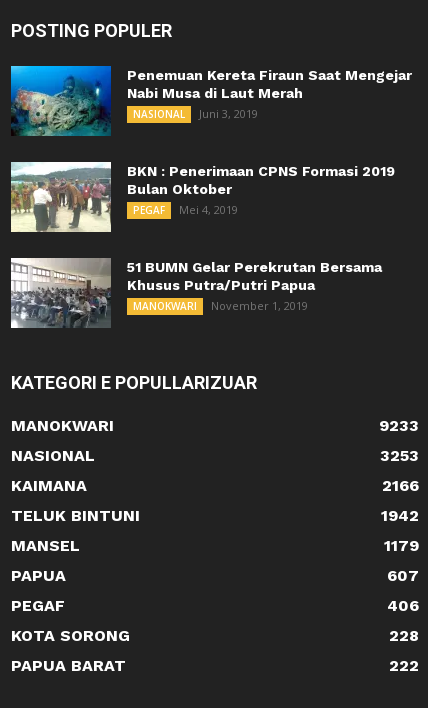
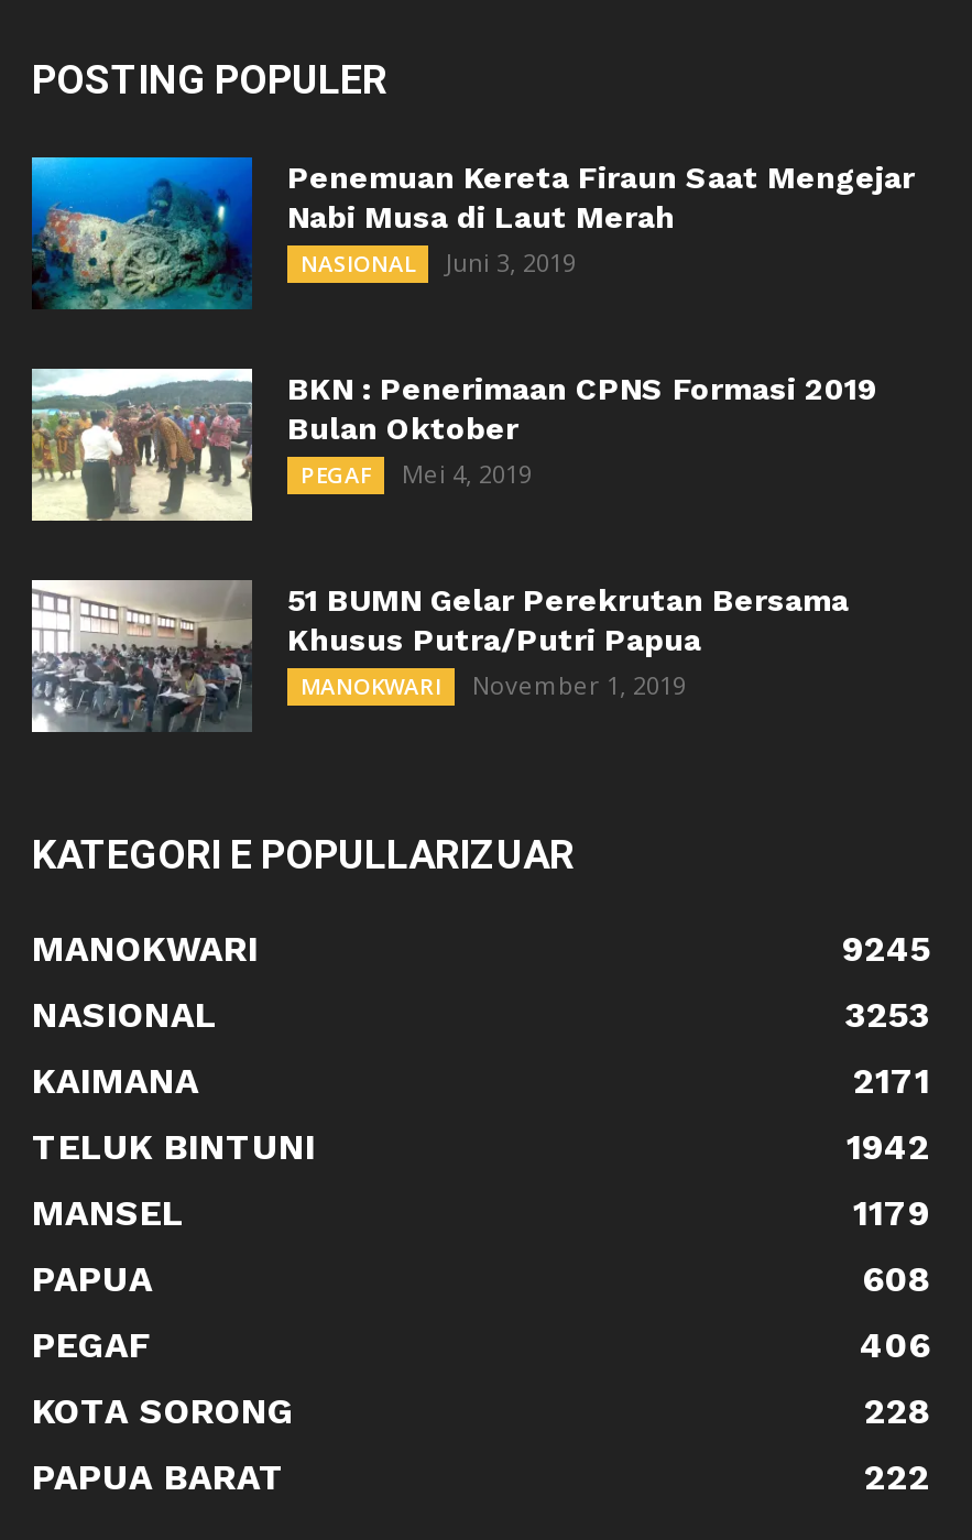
- 9233
+ 9245

- 2166
+ 2171

- 607
+ 608
